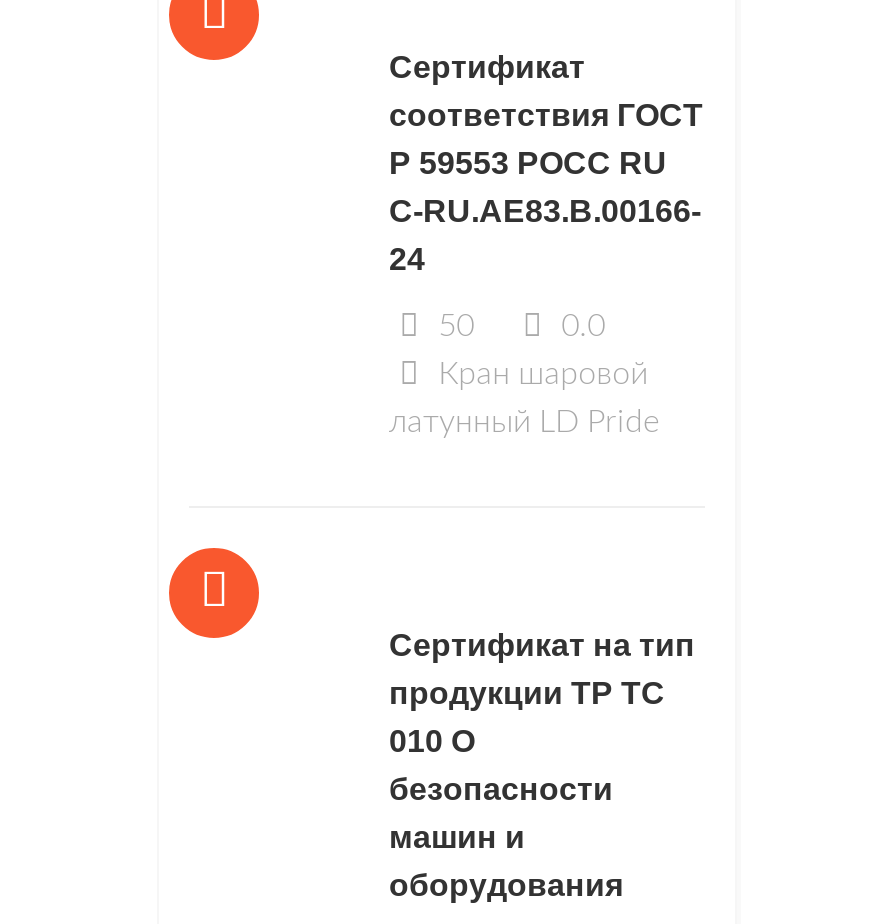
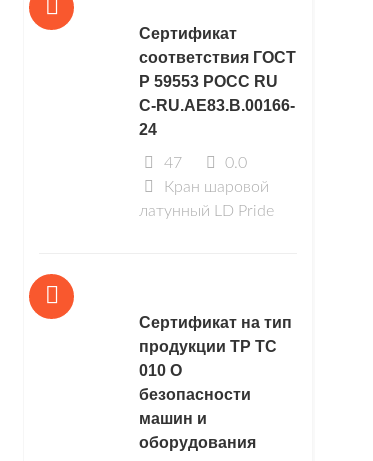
- 50
+ 47
